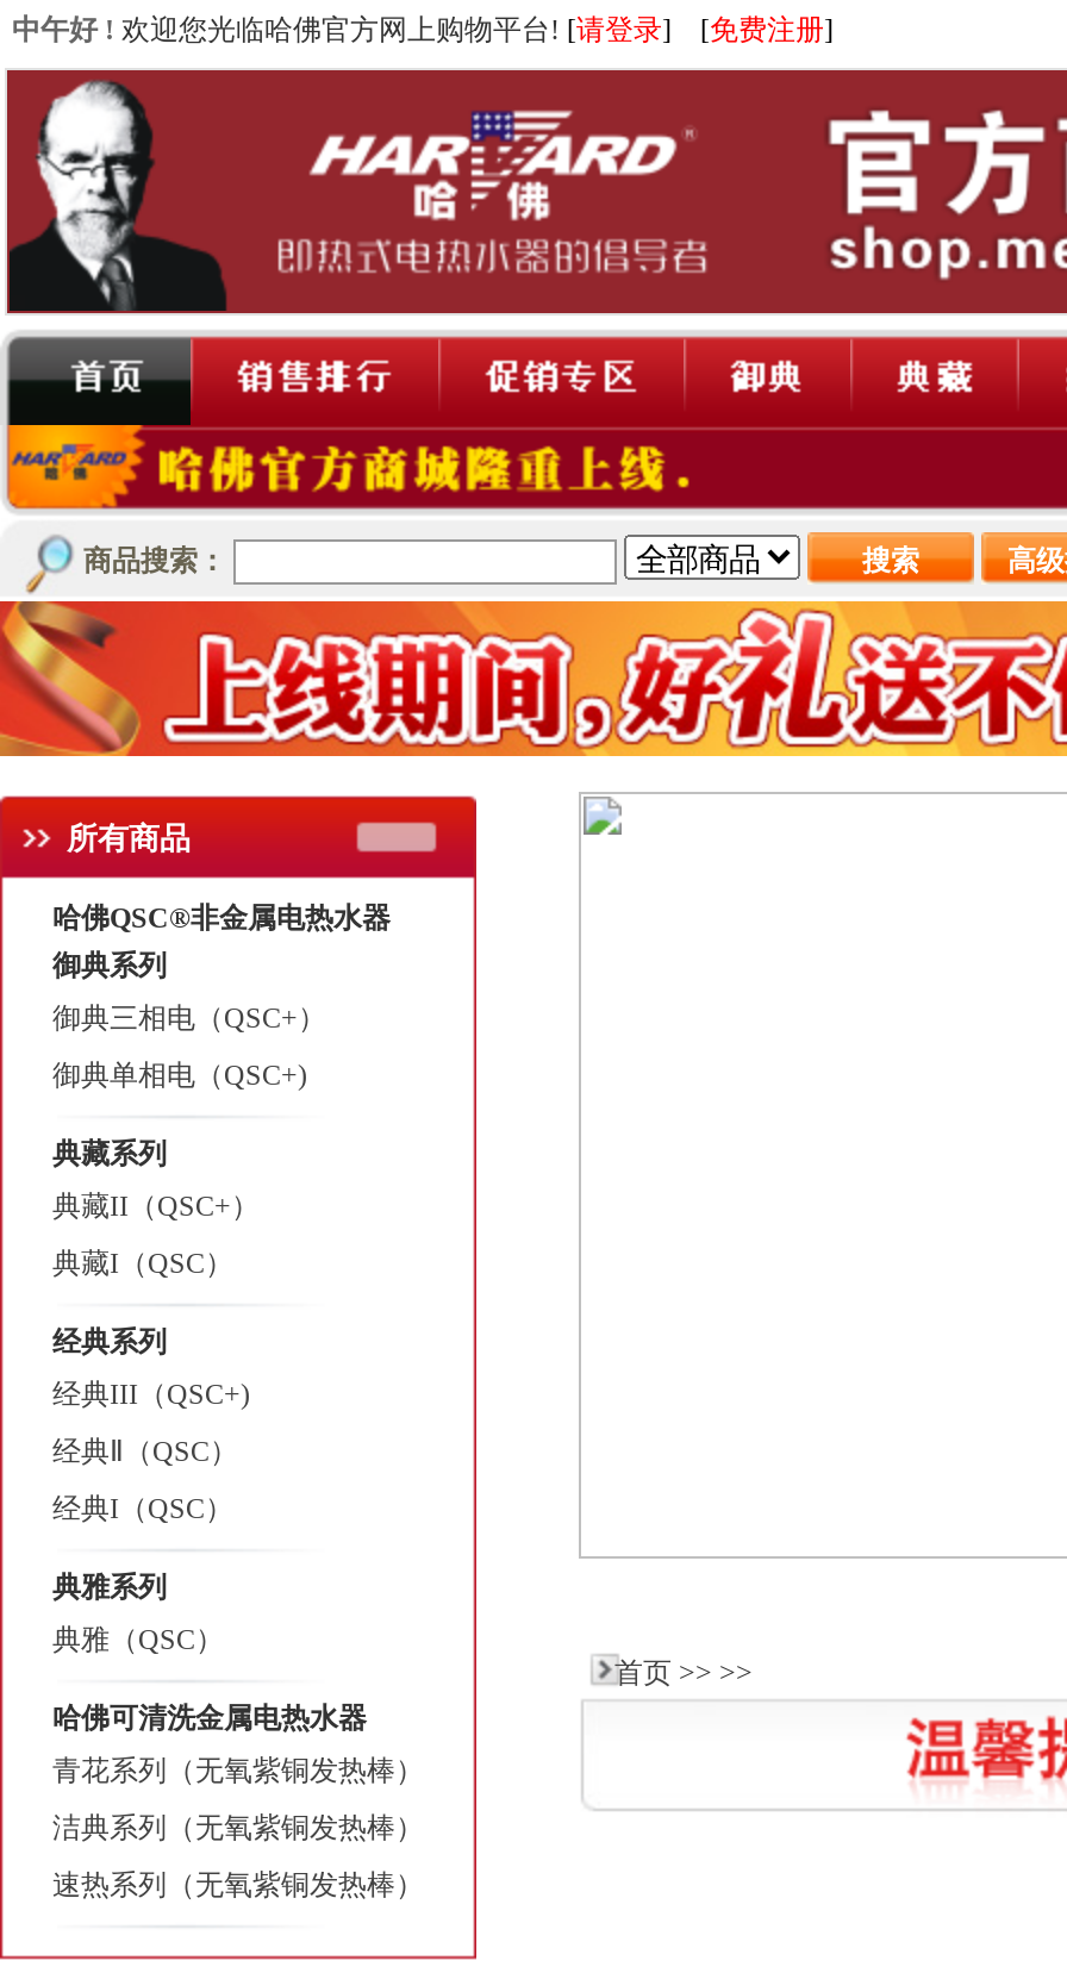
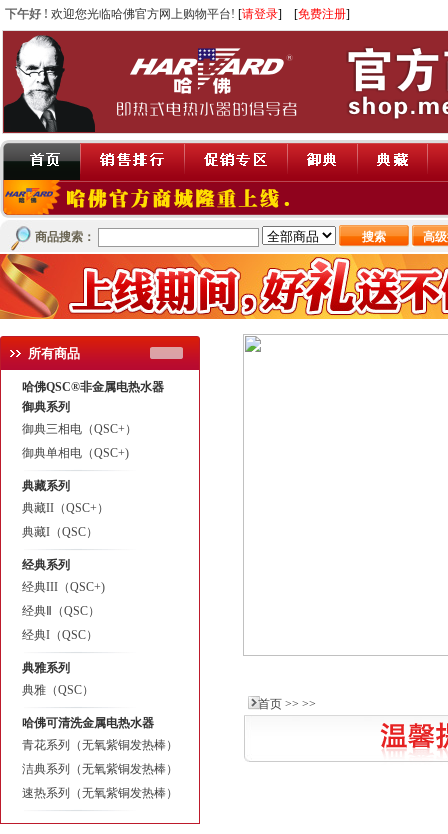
- 中午好 !欢迎您光临哈佛官方网上购物平台! [请登录]
+ 下午好 !欢迎您光临哈佛官方网上购物平台! [请登录]
